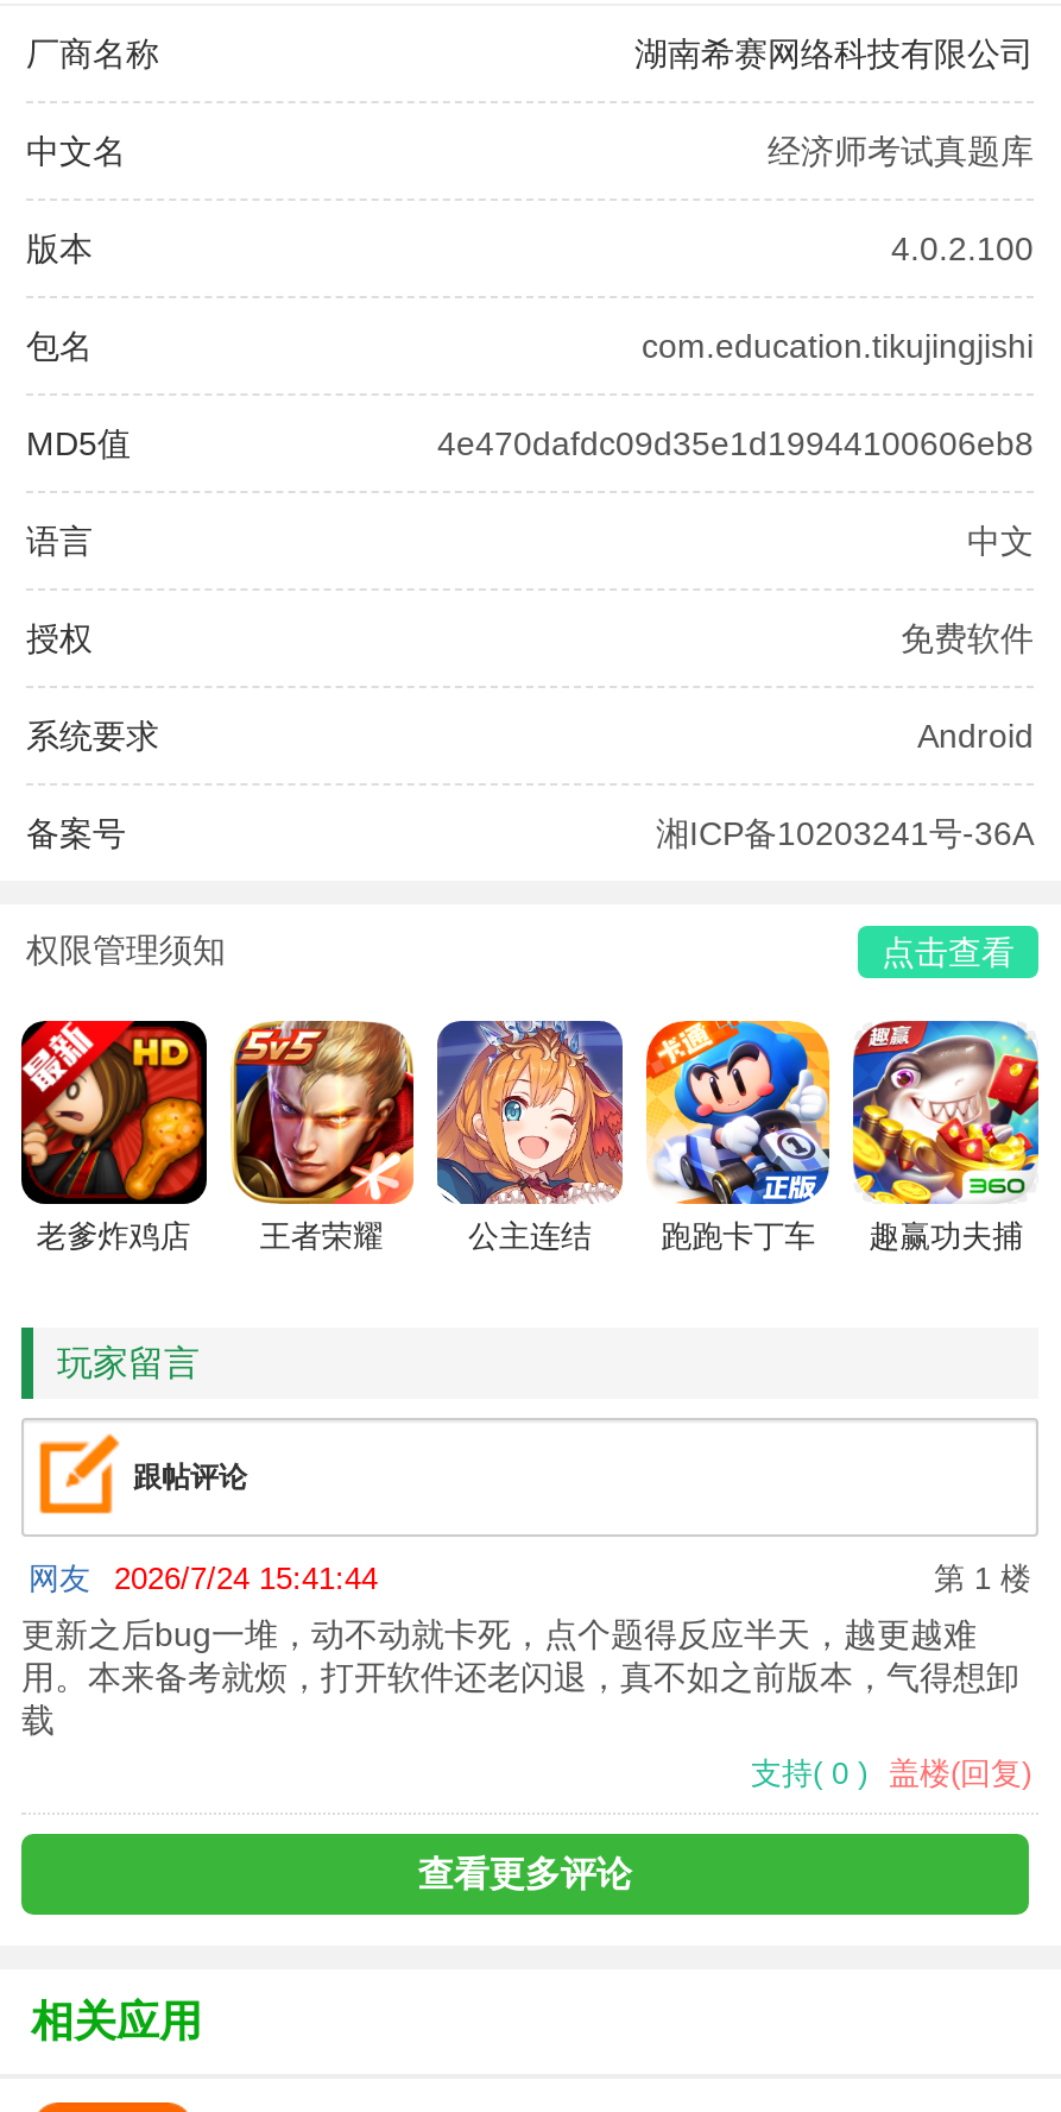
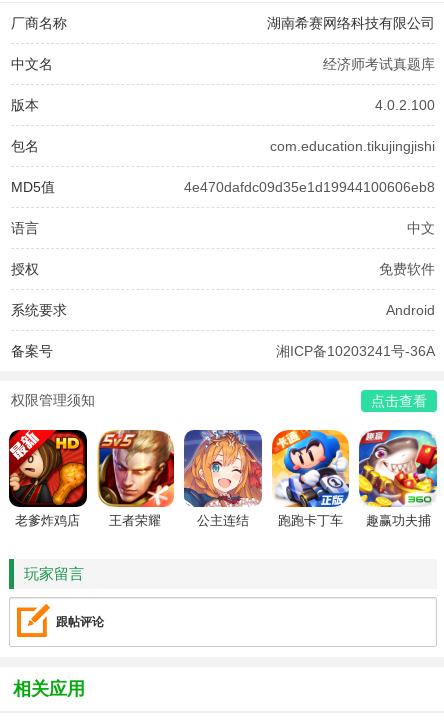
- 第 1 楼
- 网友
- 2026/7/24 15:41:44
- 更新之后bug一堆，动不动就卡死，点个题得反应半天，越更越难
- 用。本来备考就烦，打开软件还老闪退，真不如之前版本，气得想卸
- 载
- 支持(0) 盖楼(回复)
- 查看更多评论
